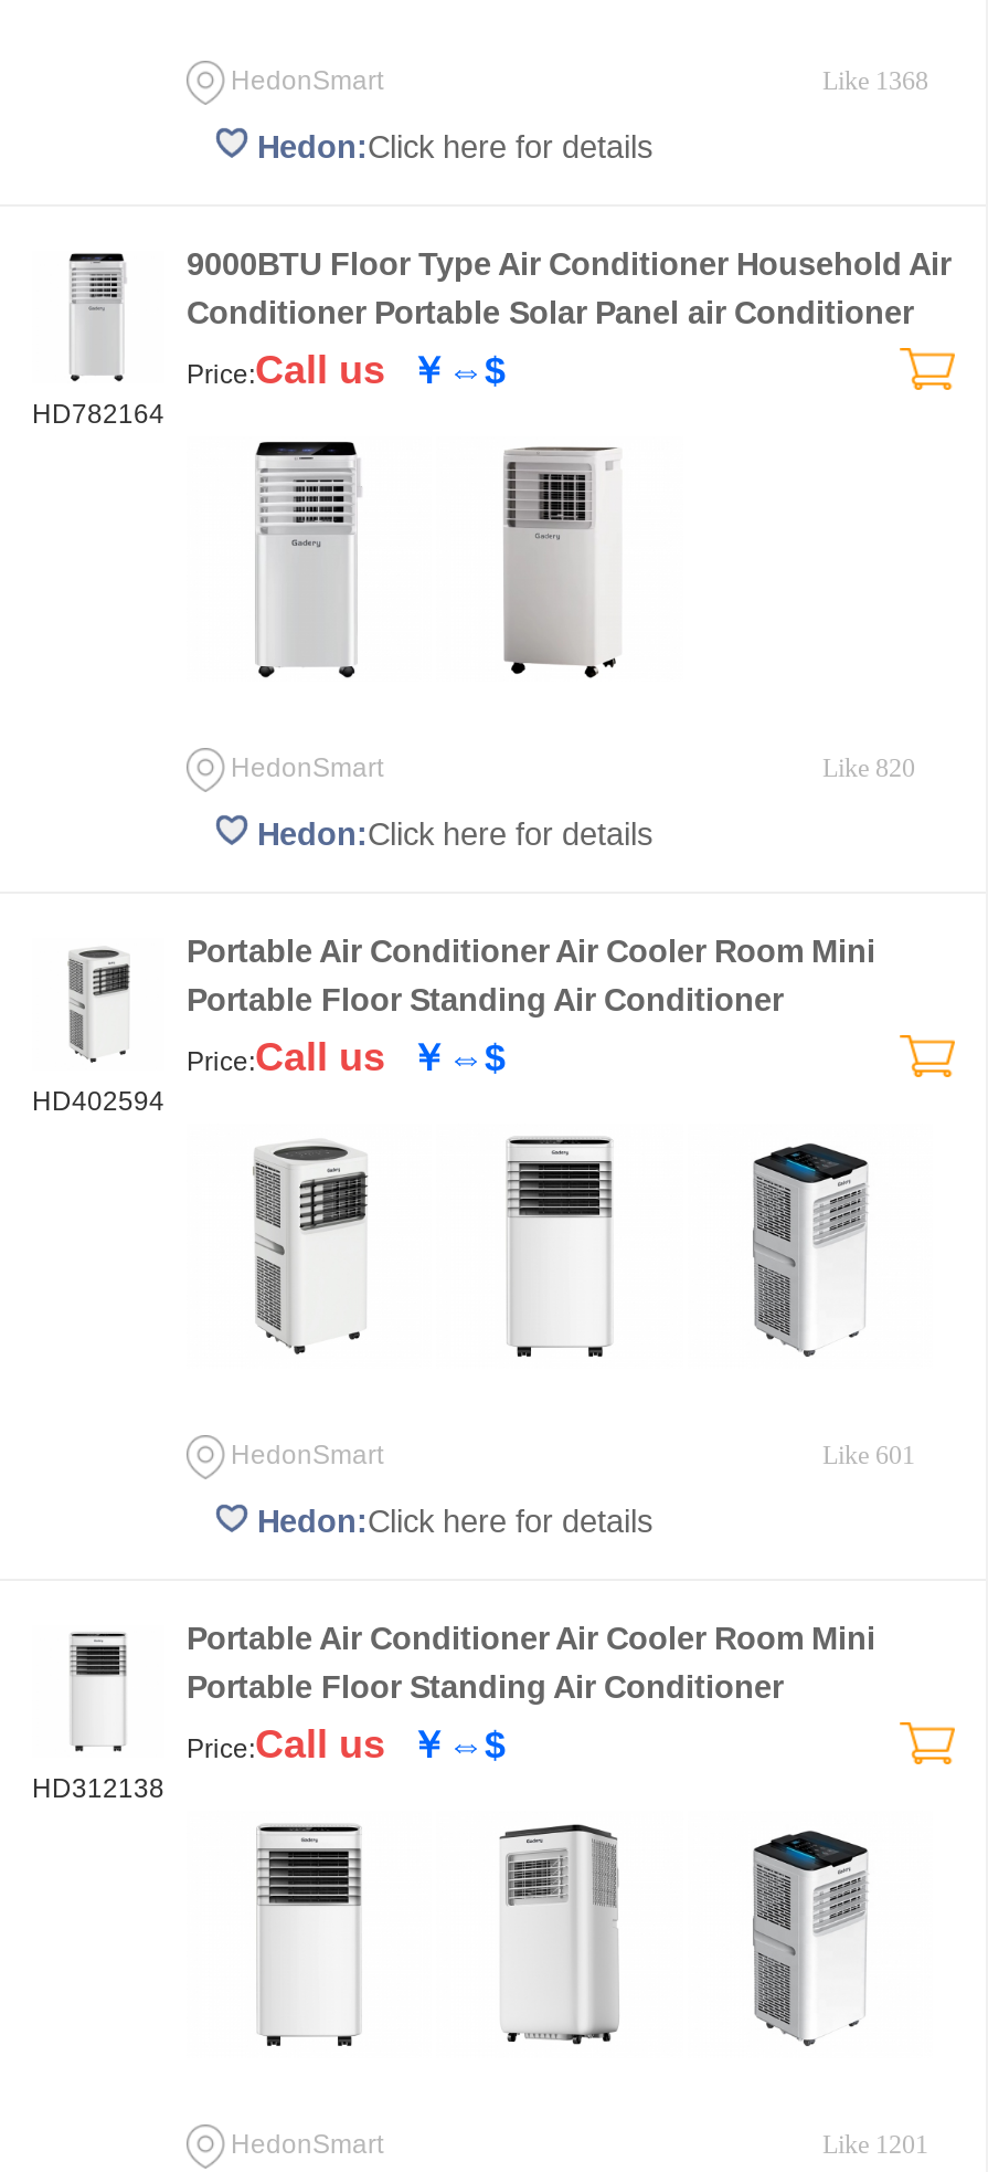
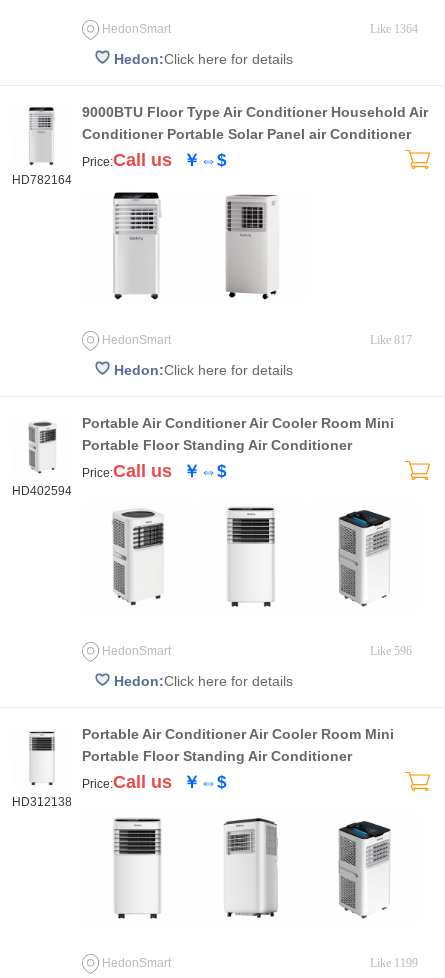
- Like 1368
+ Like 1364

- Like 820
+ Like 817

- Like 601
+ Like 596

- Like 1201
+ Like 1199
